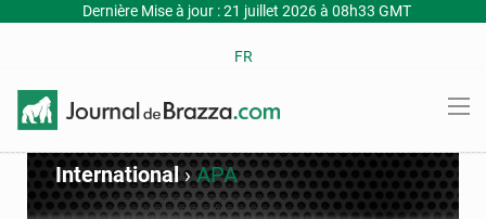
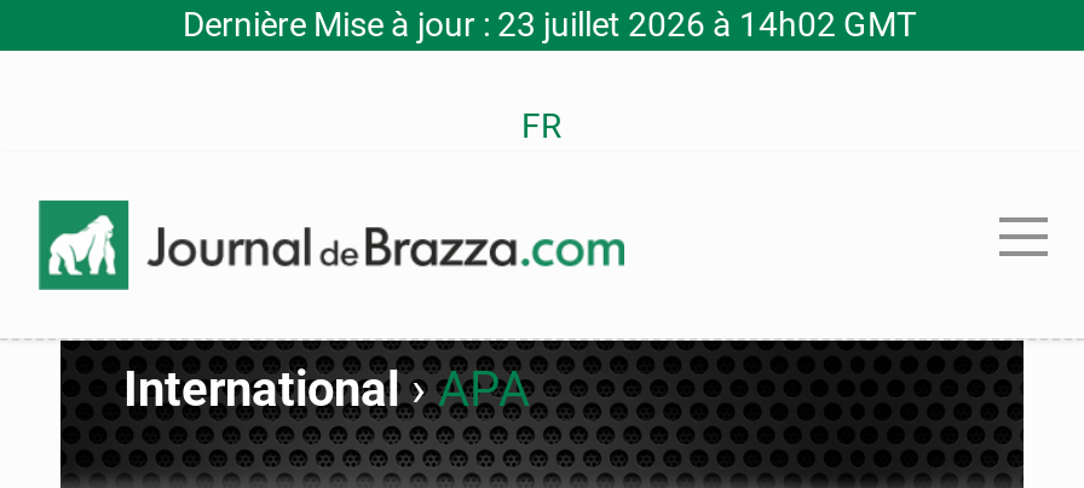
- Dernière Mise à jour : 21 juillet 2026 à 08h33 GMT
+ Dernière Mise à jour : 23 juillet 2026 à 14h02 GMT
